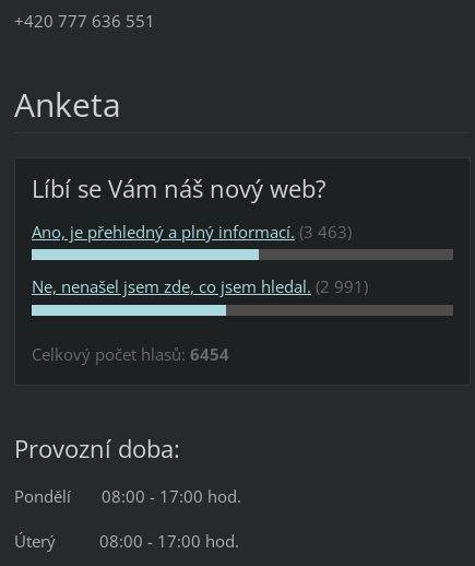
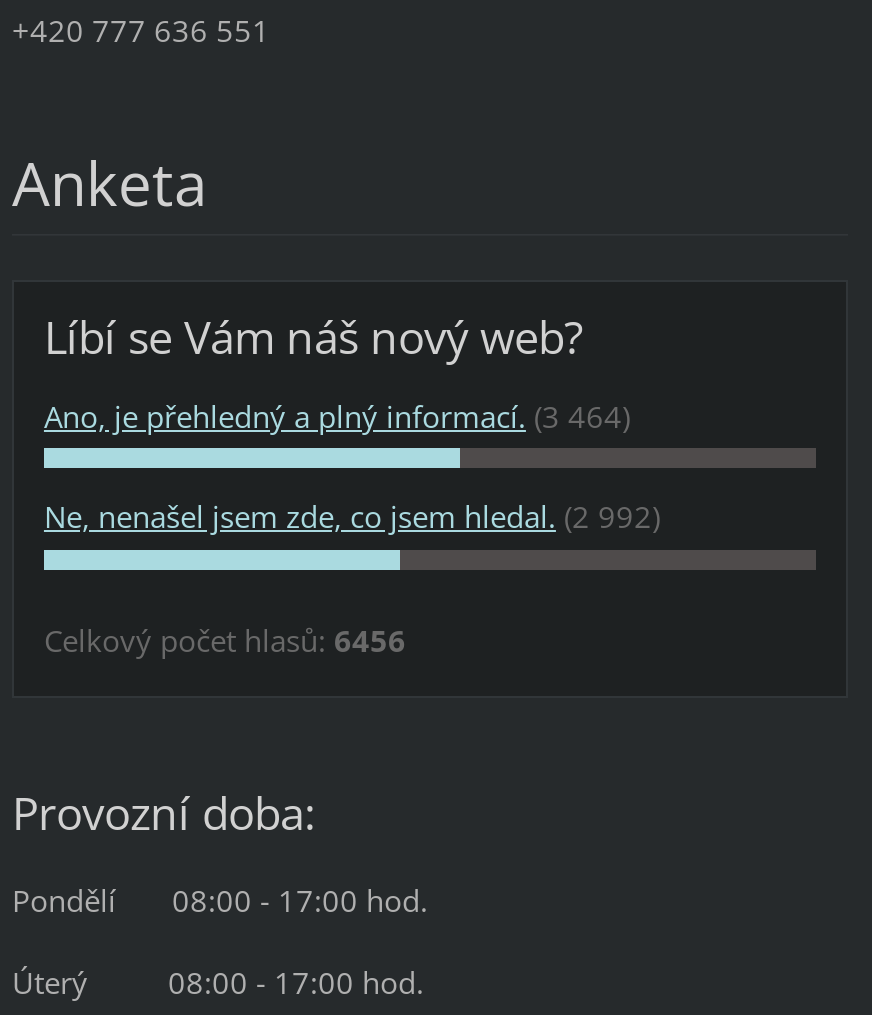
- Ano, je přehledný a plný informací. (3 463)
+ Ano, je přehledný a plný informací. (3 464)

- Ne, nenašel jsem zde, co jsem hledal. (2 991)
+ Ne, nenašel jsem zde, co jsem hledal. (2 992)

- Celkový počet hlasů: 6454
+ Celkový počet hlasů: 6456
